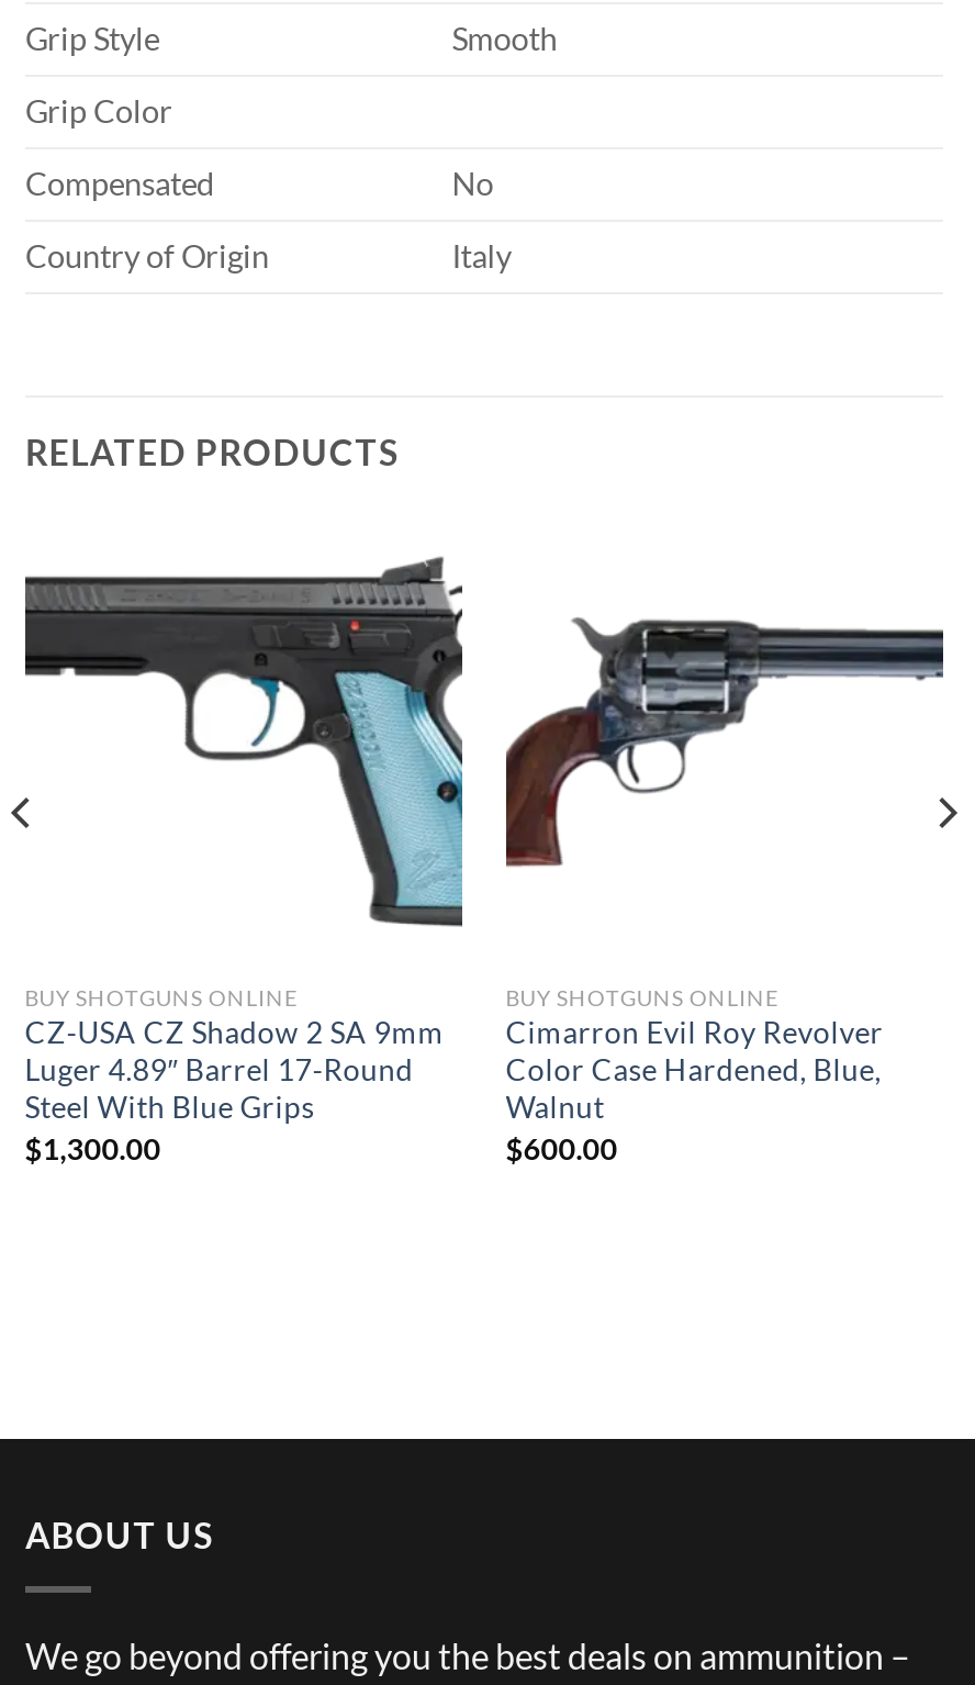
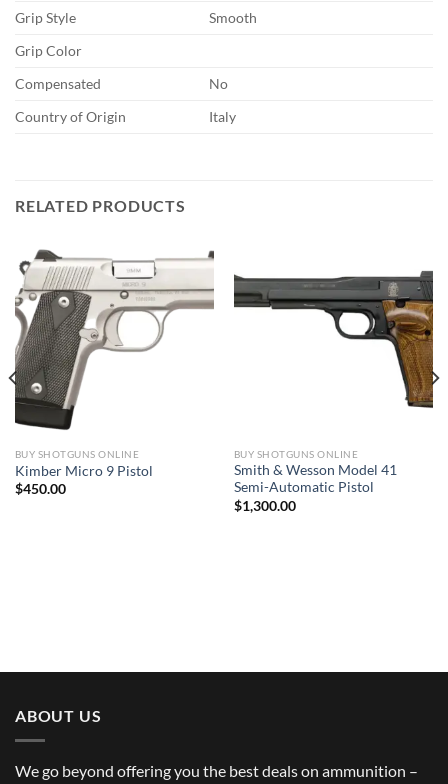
- [image]
- CZ-USA CZ Shadow 2 SA 9mm
- Luger 4.89″ Barrel 17-Round
- Steel With Blue Grips
- $1,300.00
+ [image]
+ Kimber Micro 9 Pistol
+ $450.00

- [image]
+ [image]

- Cimarron Evil Roy Revolver
- Color Case Hardened, Blue,
- Walnut
- $600.00
+ Smith & Wesson Model 41
+ Semi-Automatic Pistol
+ $1,300.00
